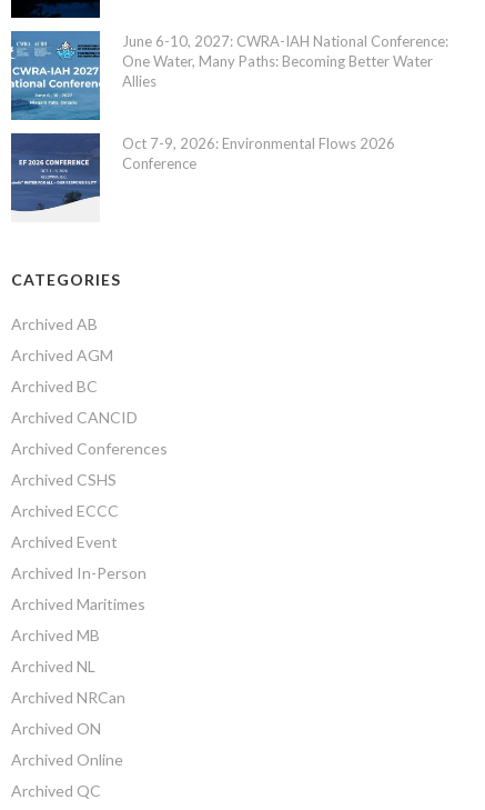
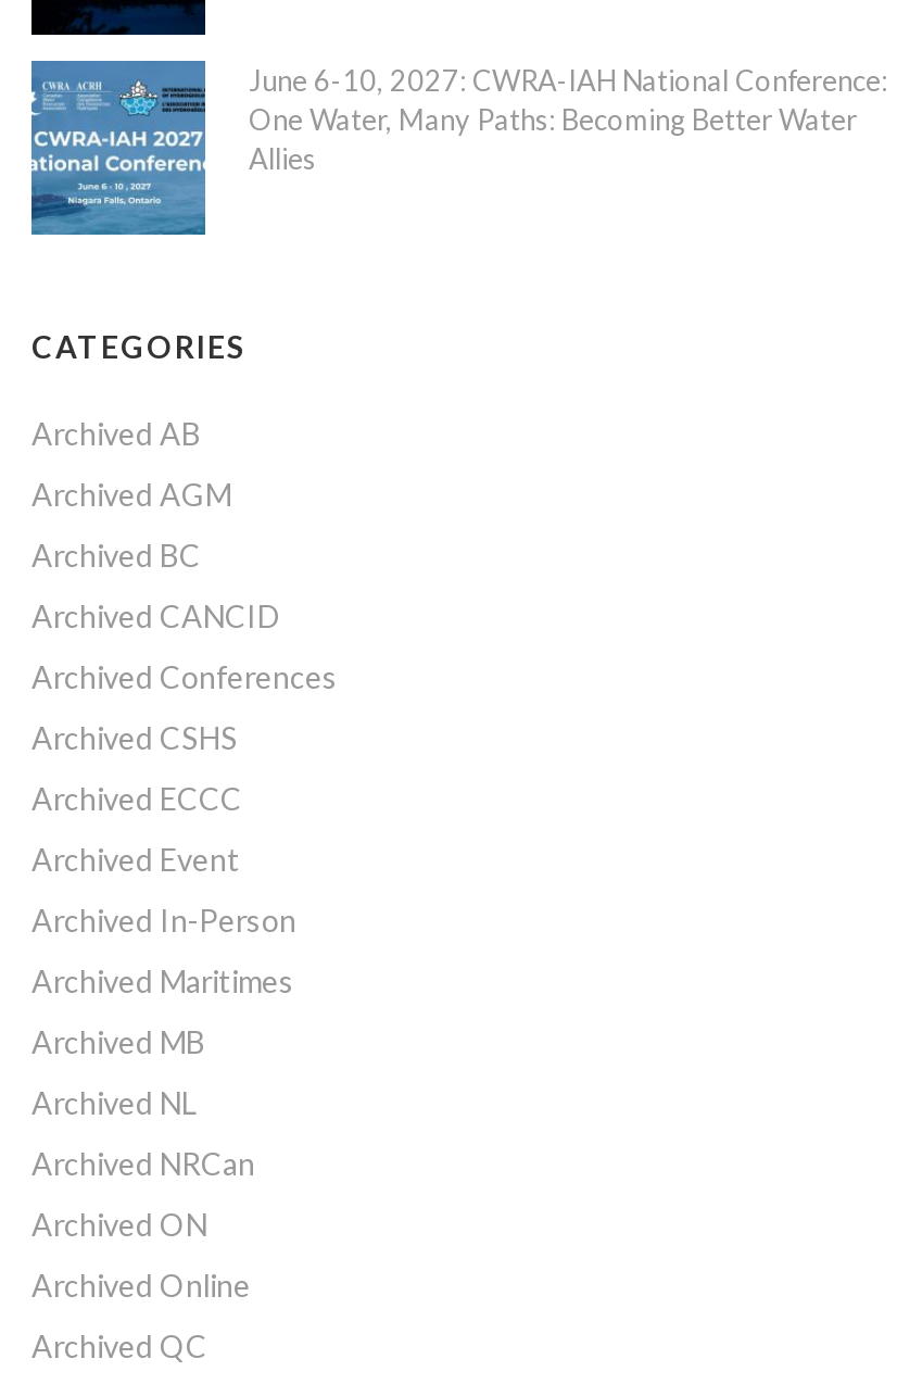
- [image]
- Oct 7-9, 2026: Environmental Flows 2026
- Conference
